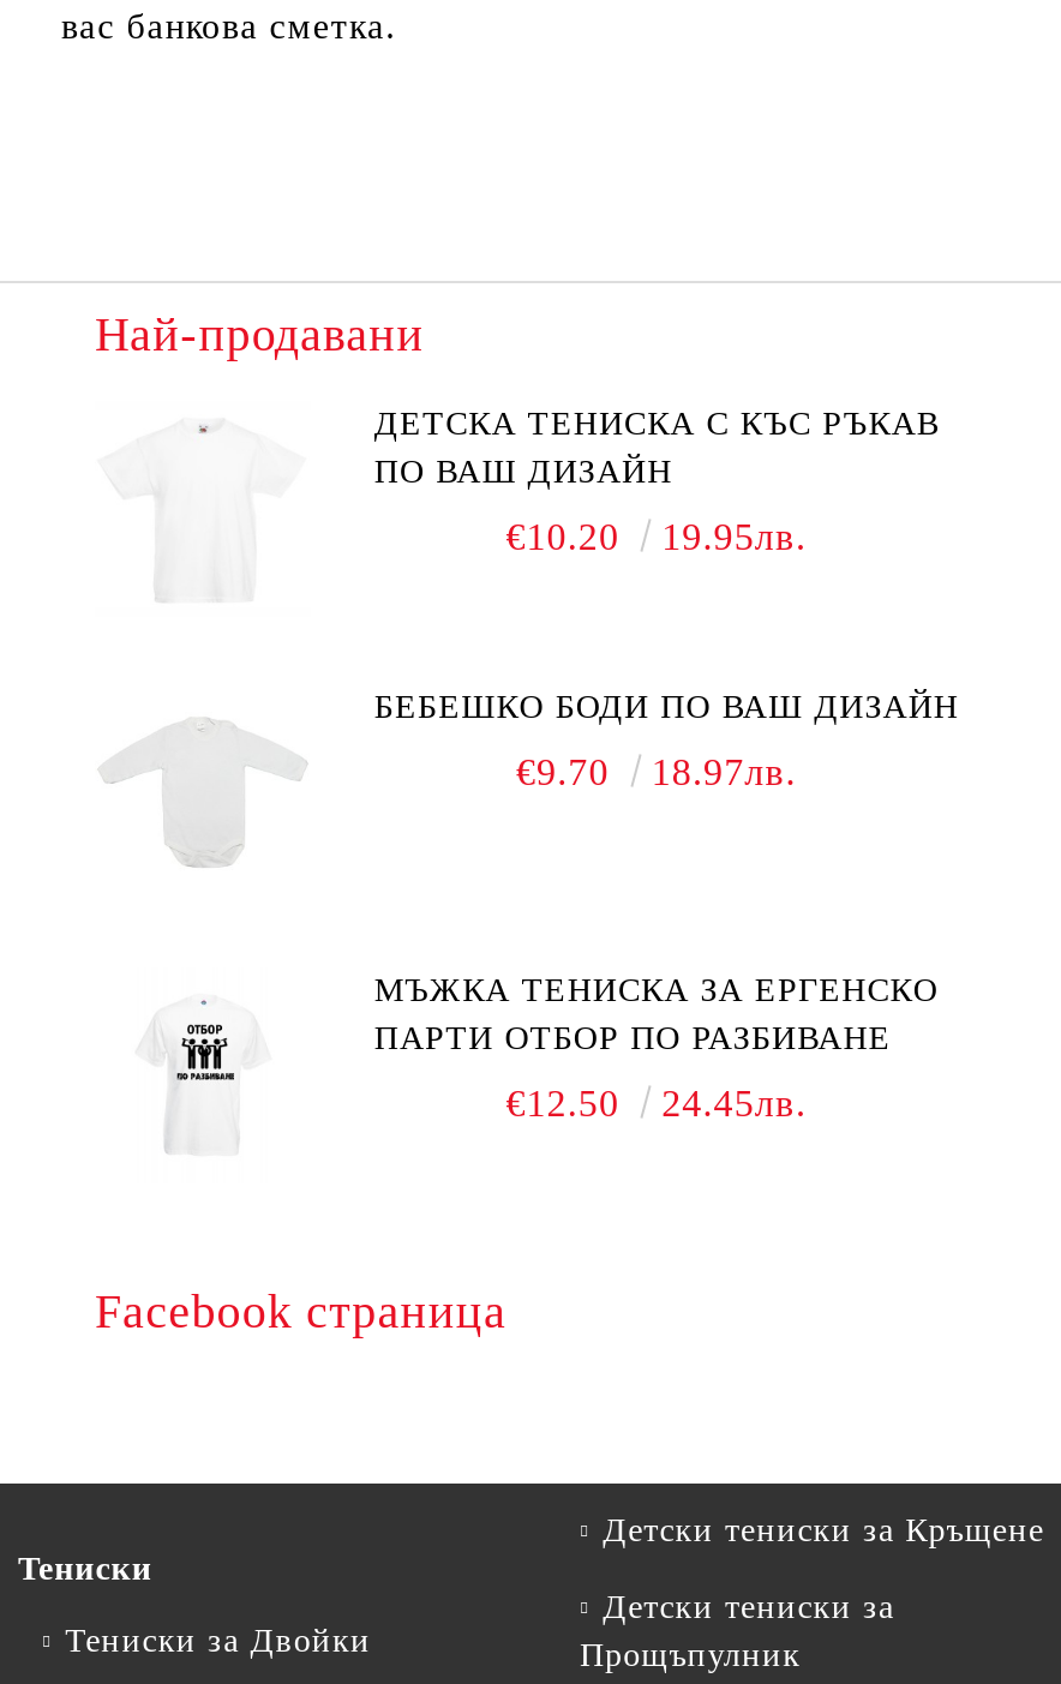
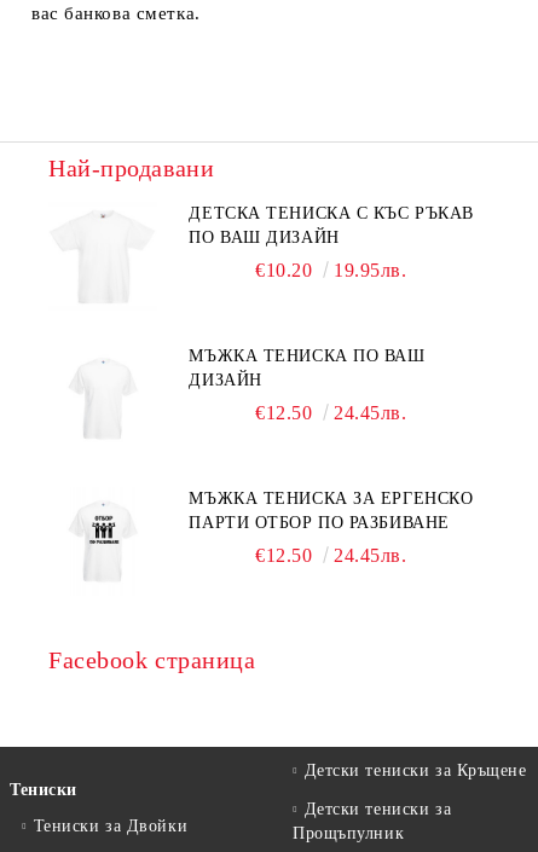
- БЕБЕШКО БОДИ ПО ВАШ ДИЗАЙН
+ МЪЖКА ТЕНИСКА ПО ВАШ
+ ДИЗАЙН

- €9.70
- 18.97лв.
+ €12.50
+ 24.45лв.
